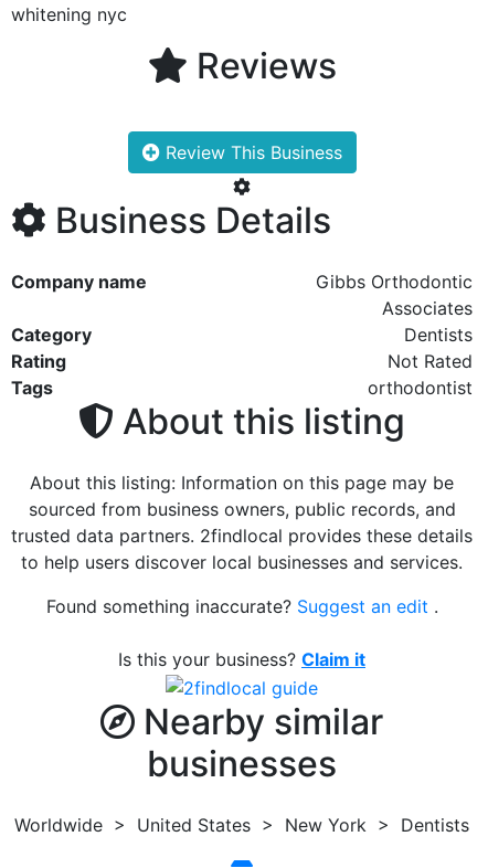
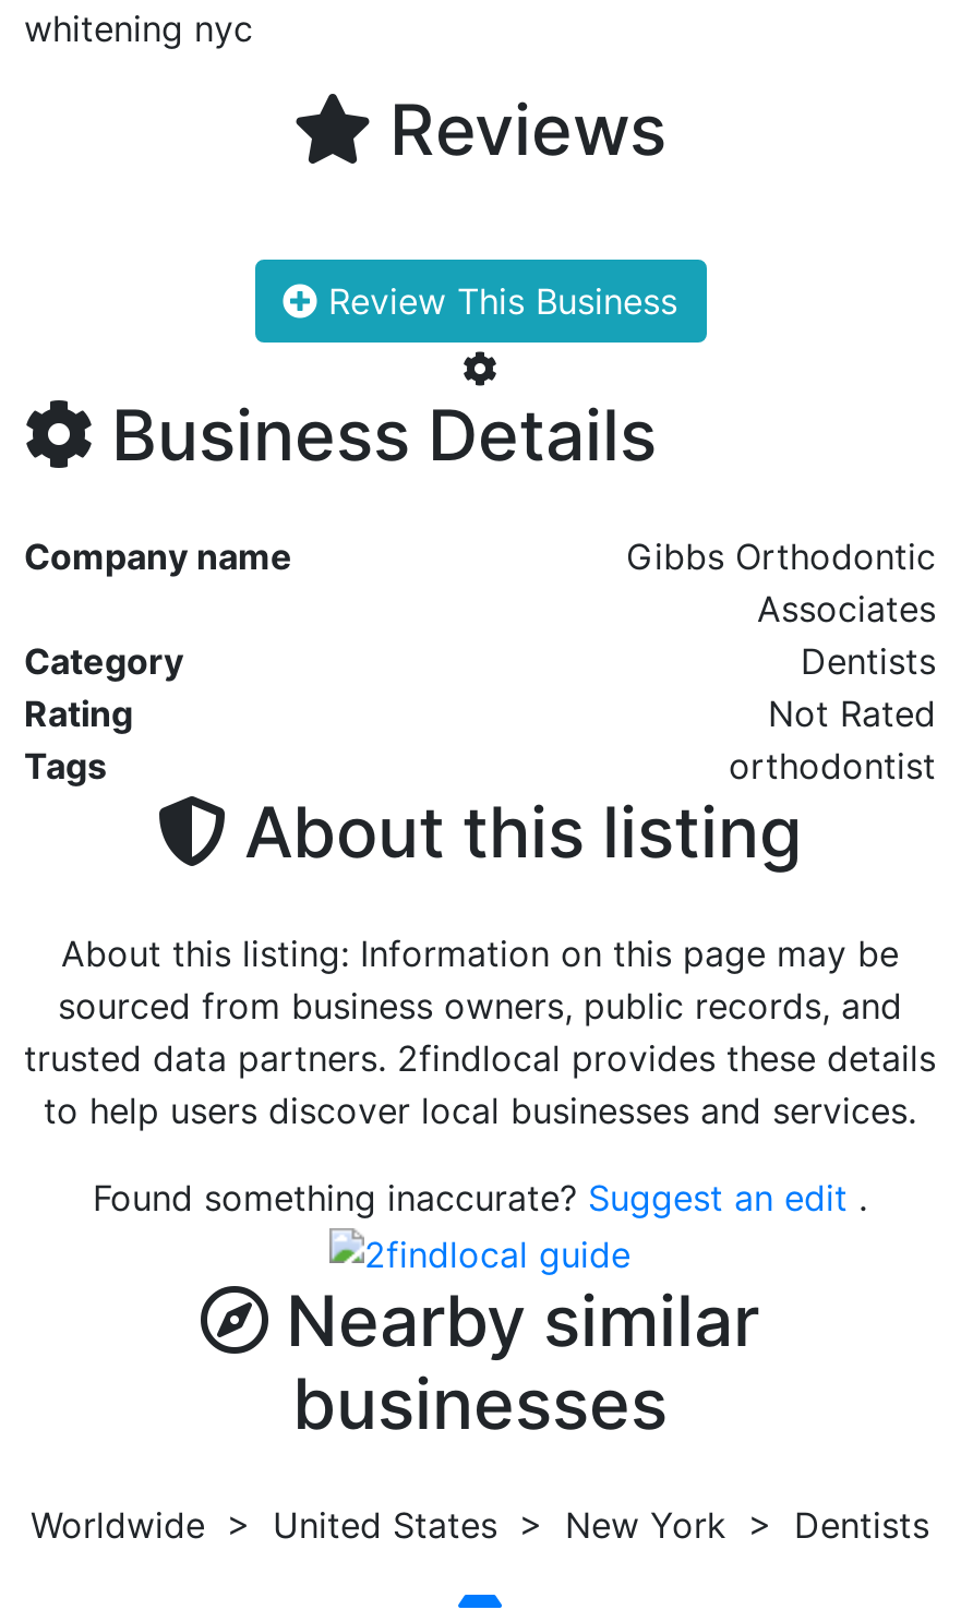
- Is this your business? Claim it
